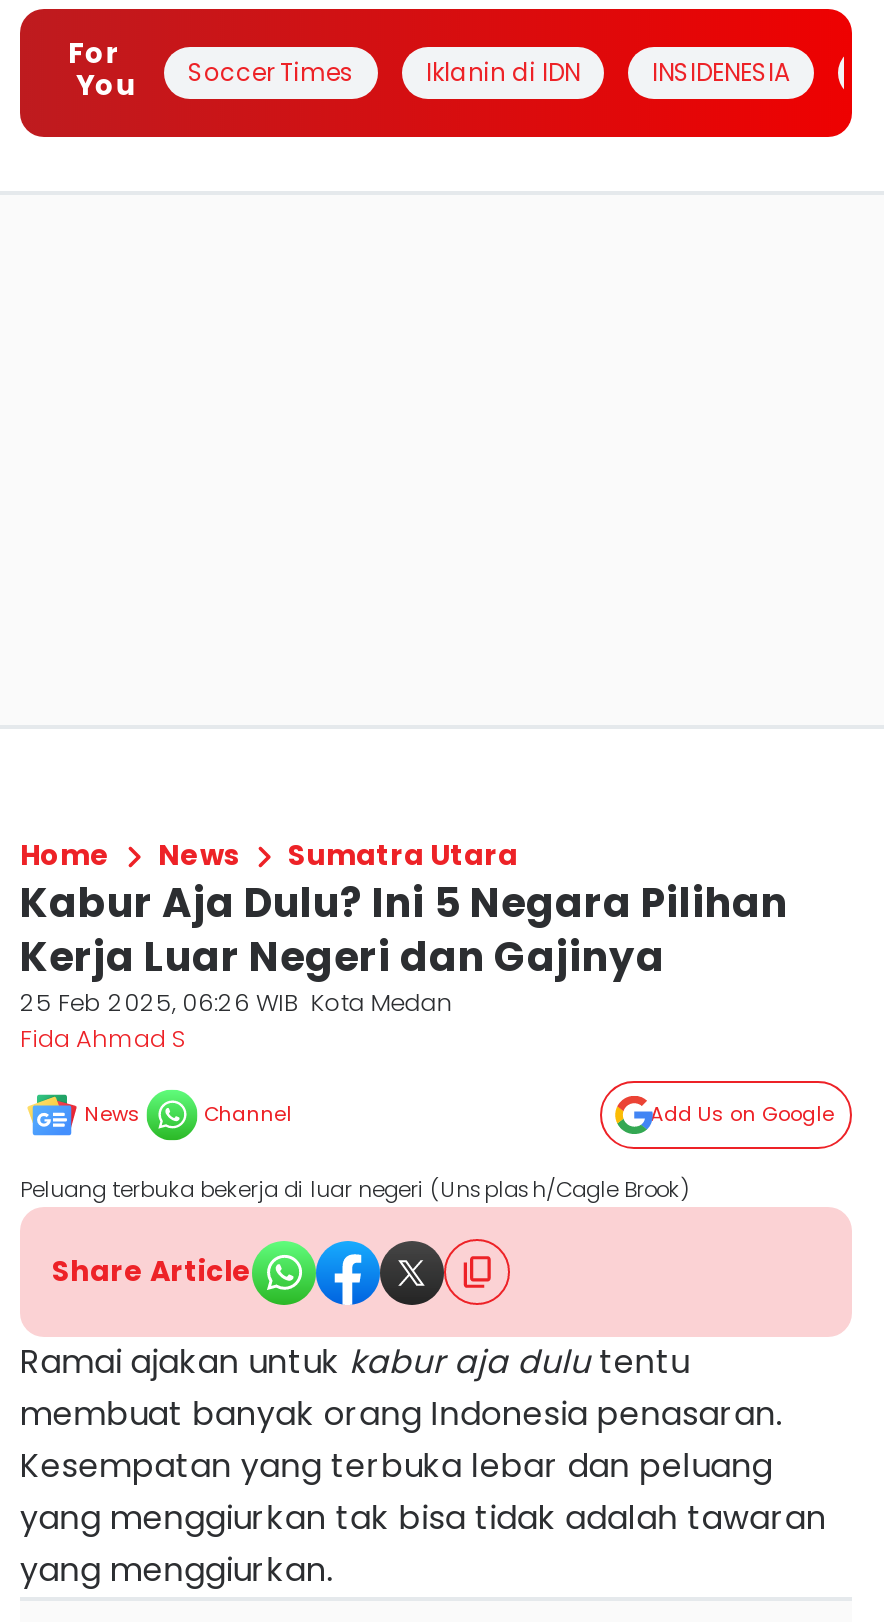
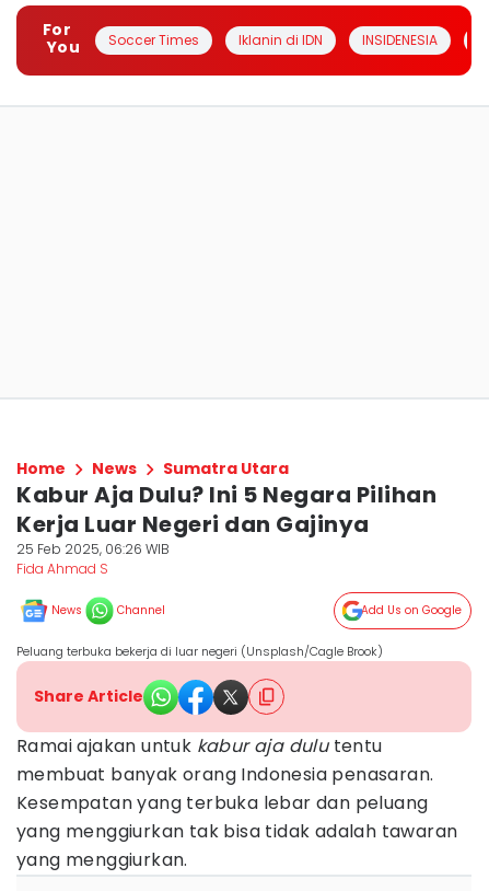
- 25 Feb 2025, 06:26 WIB Kota Medan
+ 25 Feb 2025, 06:26 WIB
